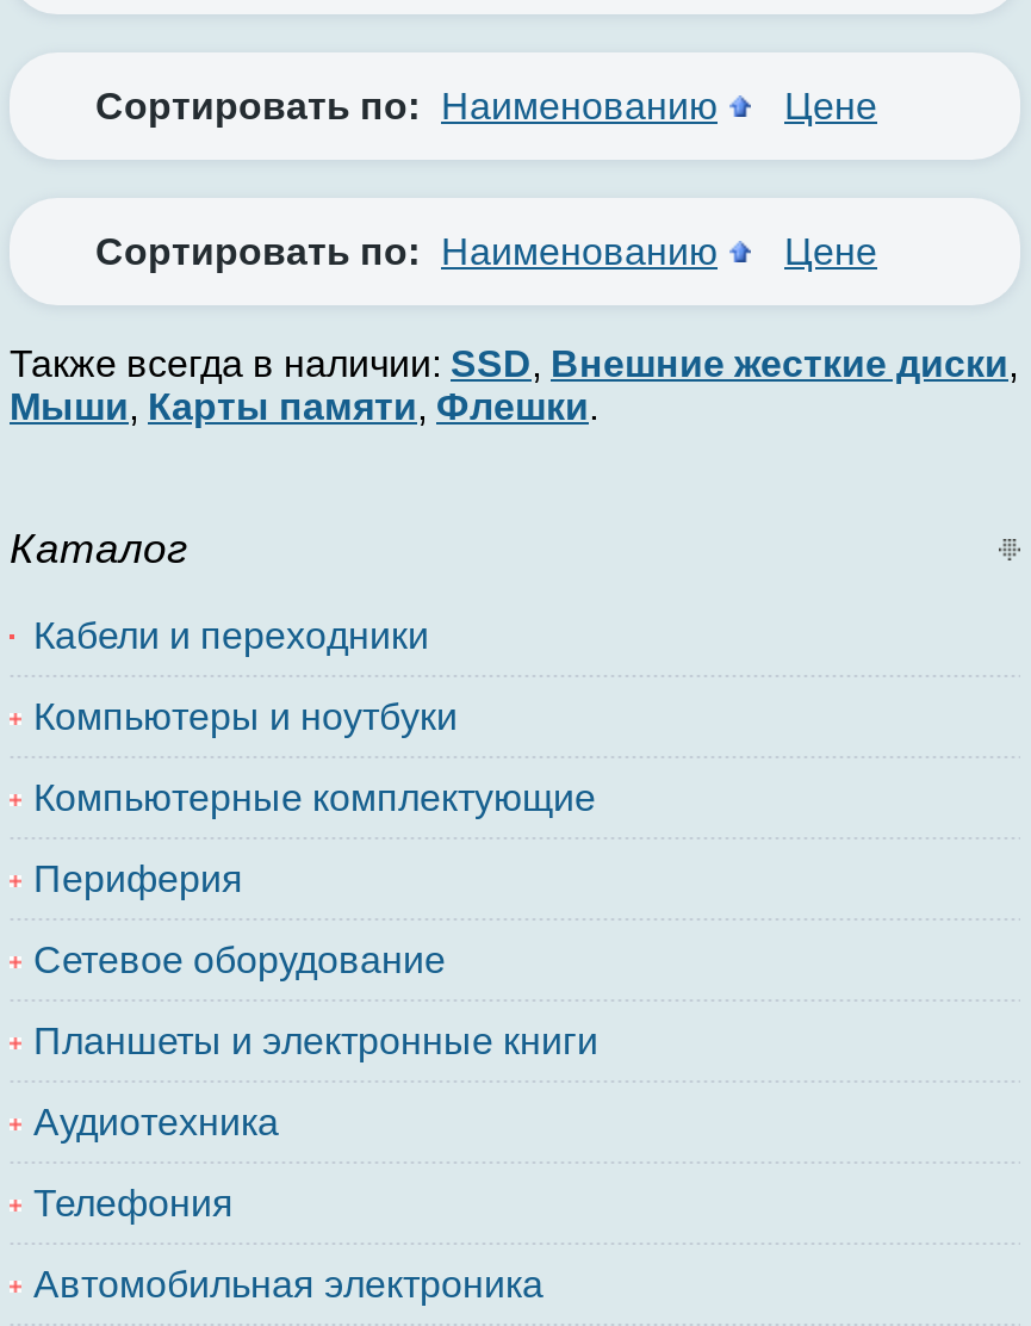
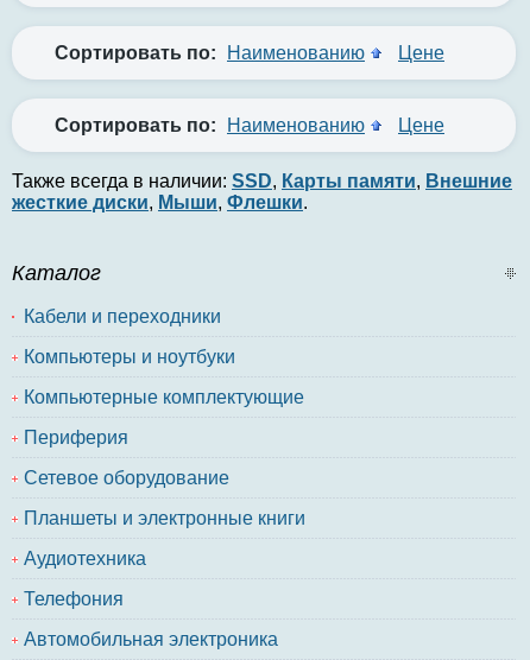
- Также всегда в наличии: SSD, Внешние жесткие диски,
+ Также всегда в наличии: SSD, Карты памяти, Внешние

- Мыши, Карты памяти, Флешки.
+ жесткие диски, Мыши, Флешки.
